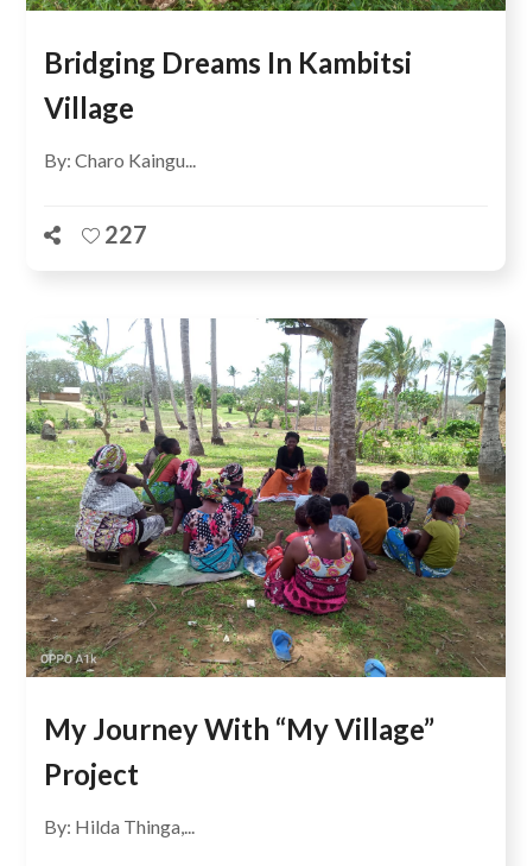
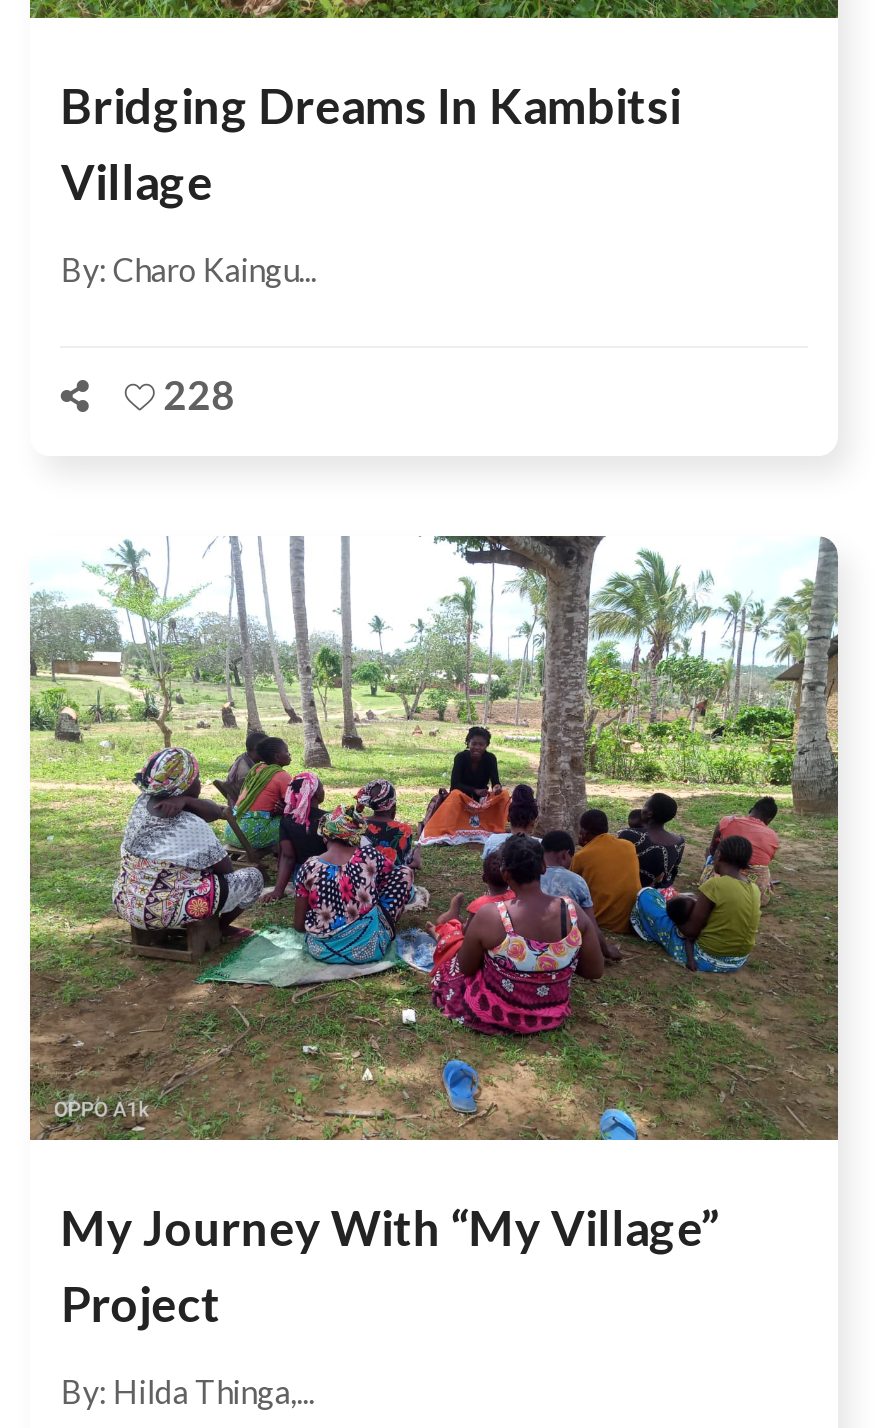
- 227
+ 228
